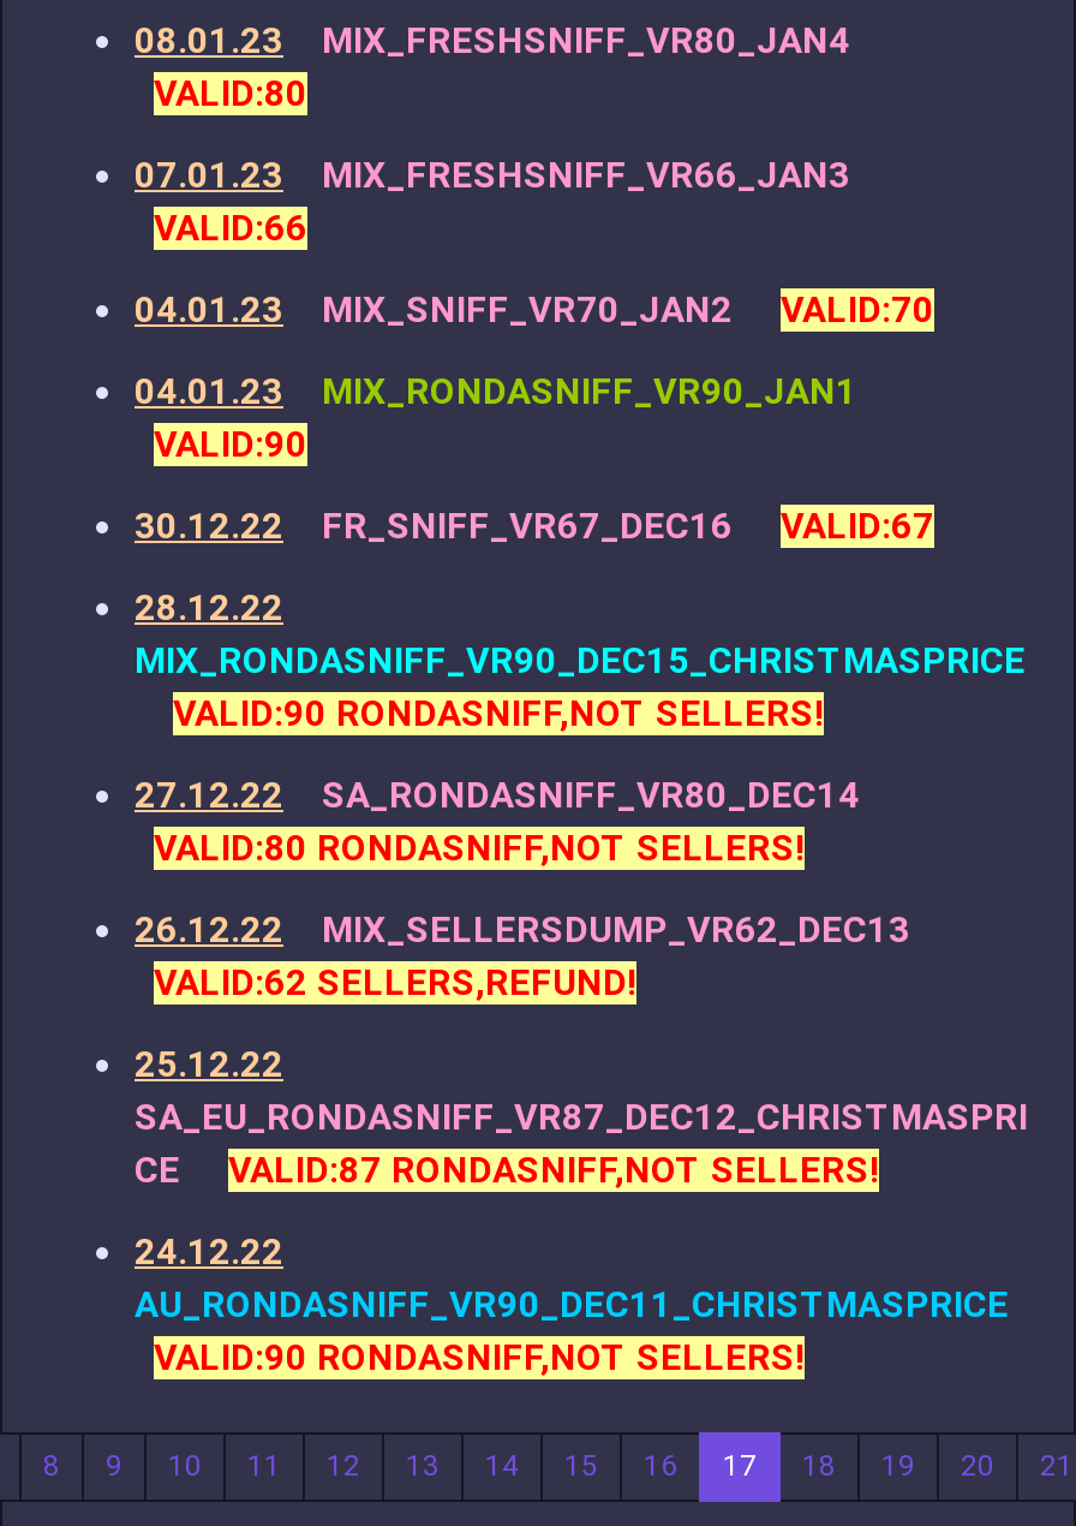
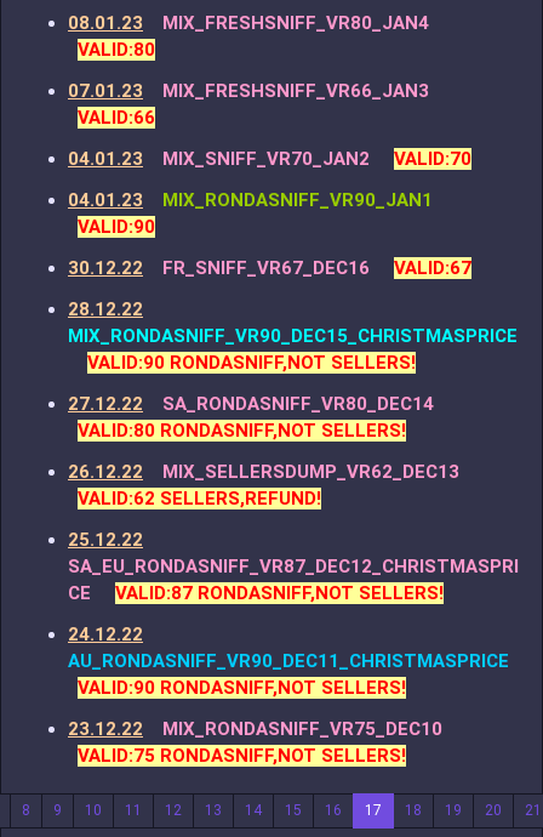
+ 23.12.22 MIX_RONDASNIFF_VR75_DEC10
+ VALID:75 RONDASNIFF,NOT SELLERS!
